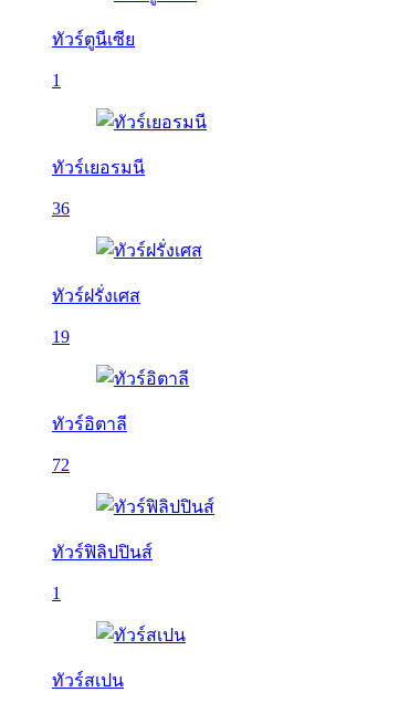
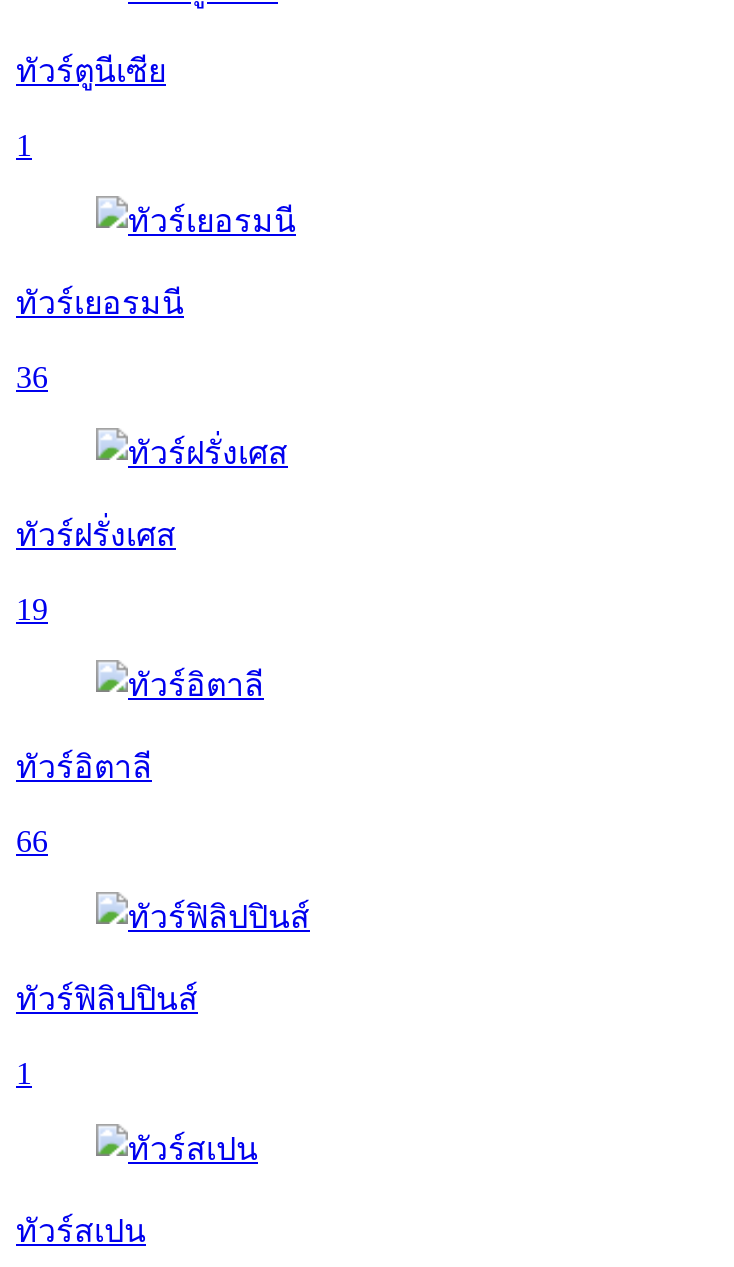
- 72
+ 66
